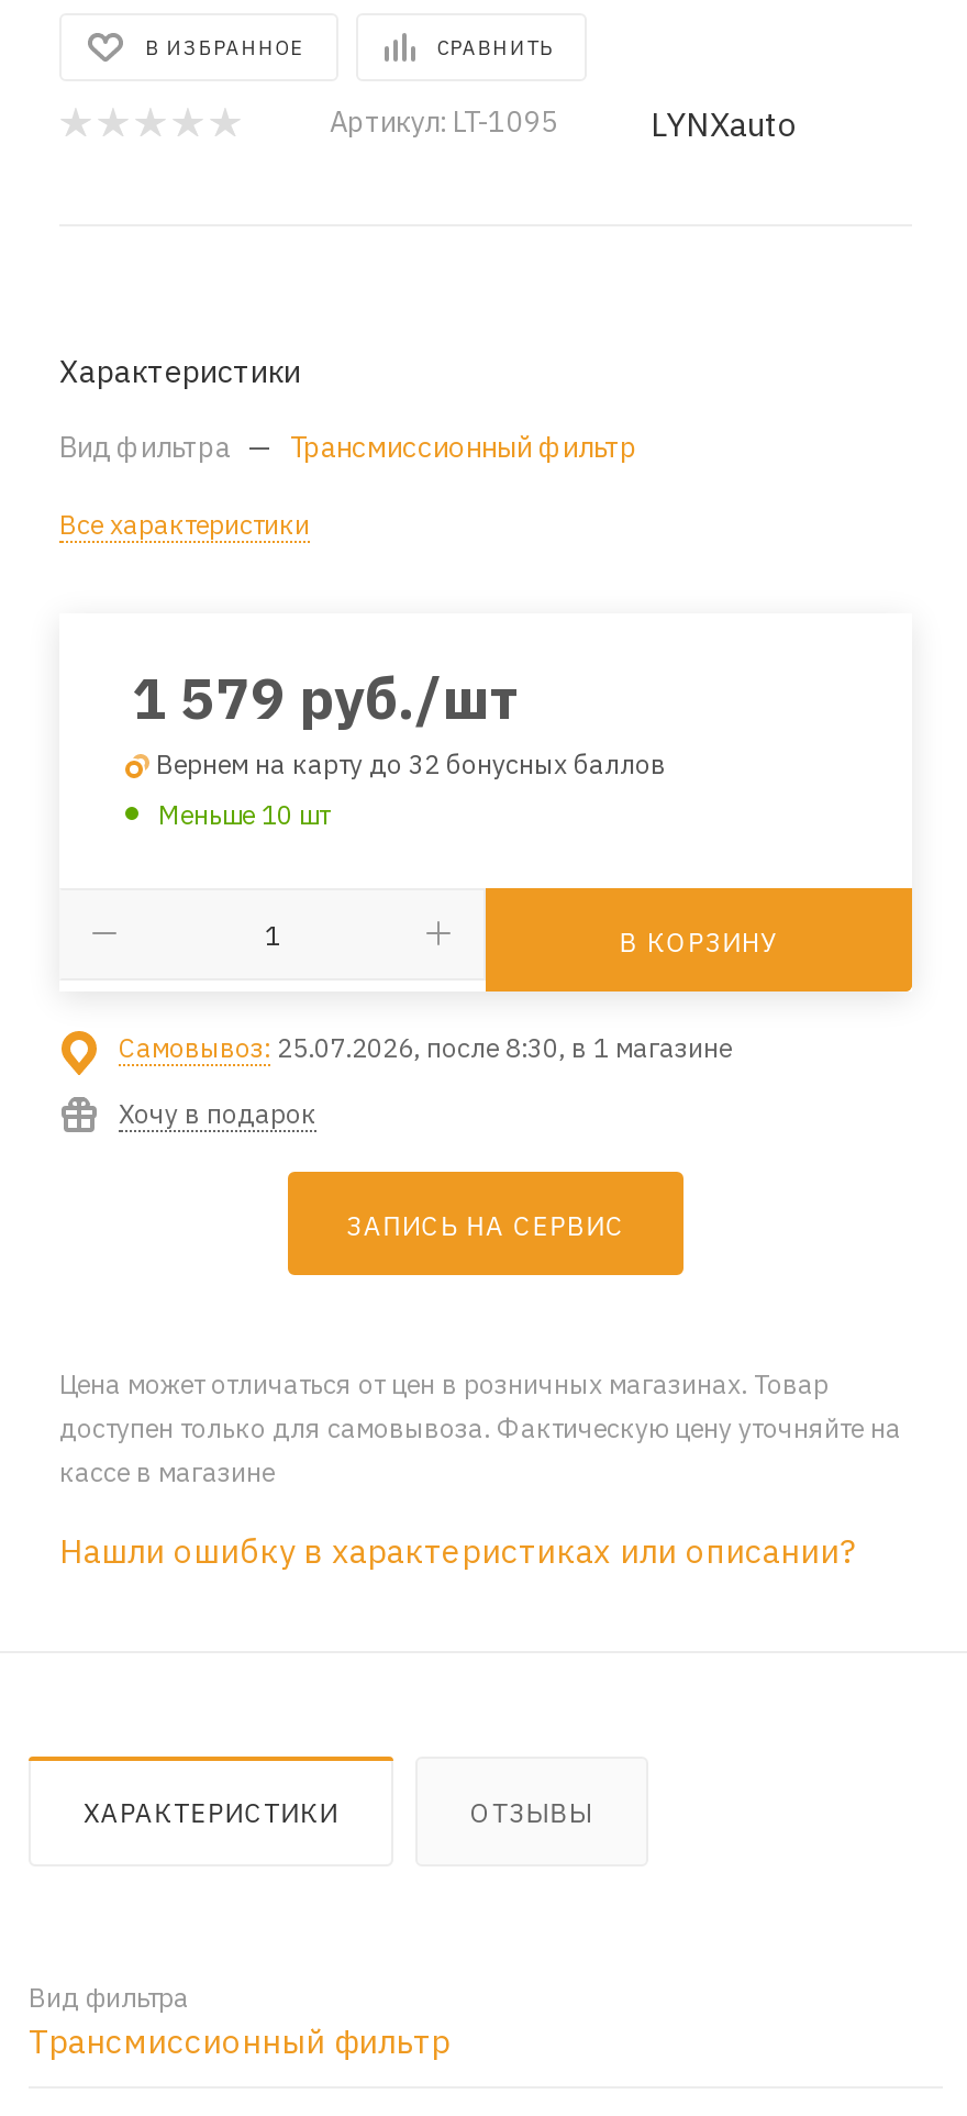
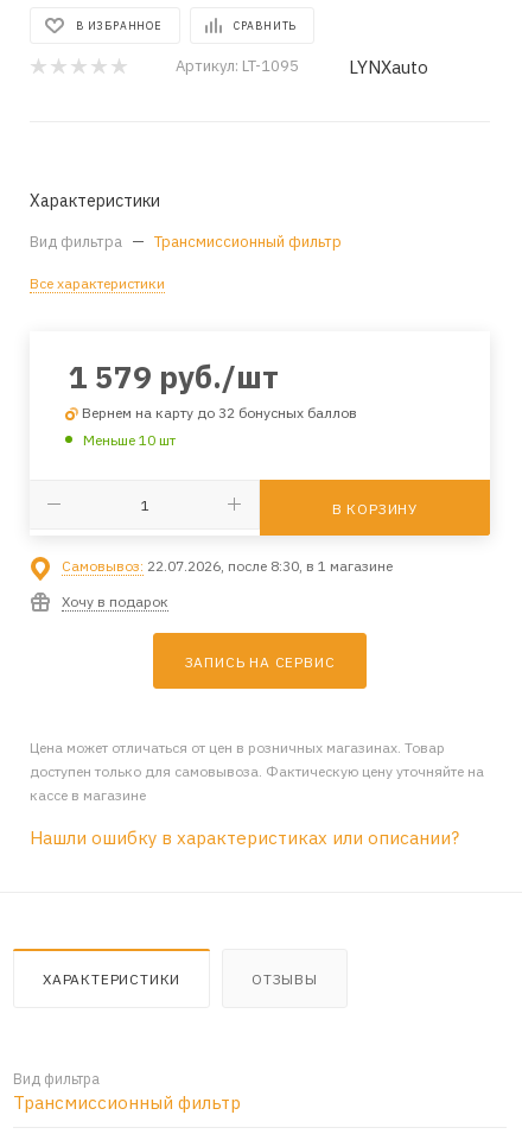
- Самовывоз: 25.07.2026, после 8:30, в 1 магазине
+ Самовывоз: 22.07.2026, после 8:30, в 1 магазине
